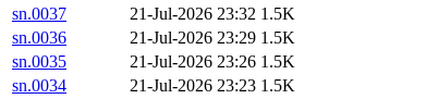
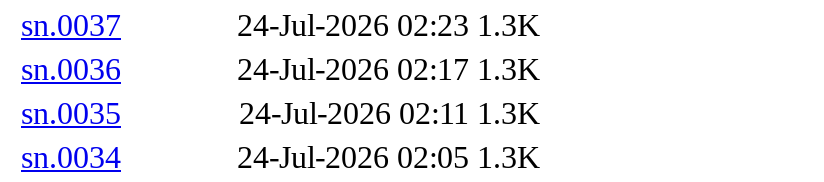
- 21-Jul-2026 23:32 1.5K
+ 24-Jul-2026 02:23 1.3K

- 21-Jul-2026 23:29 1.5K
+ 24-Jul-2026 02:17 1.3K

- 21-Jul-2026 23:26 1.5K
+ 24-Jul-2026 02:11 1.3K

- 21-Jul-2026 23:23 1.5K
+ 24-Jul-2026 02:05 1.3K
